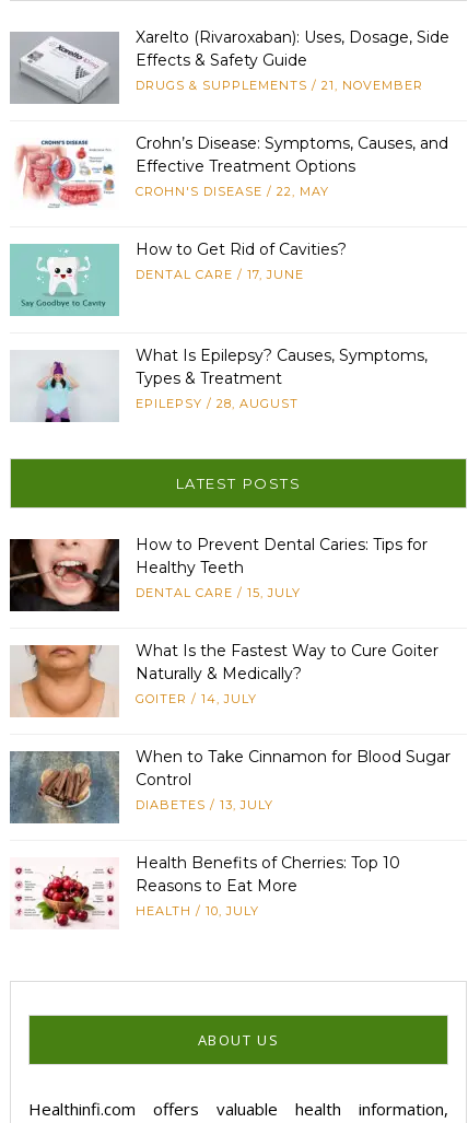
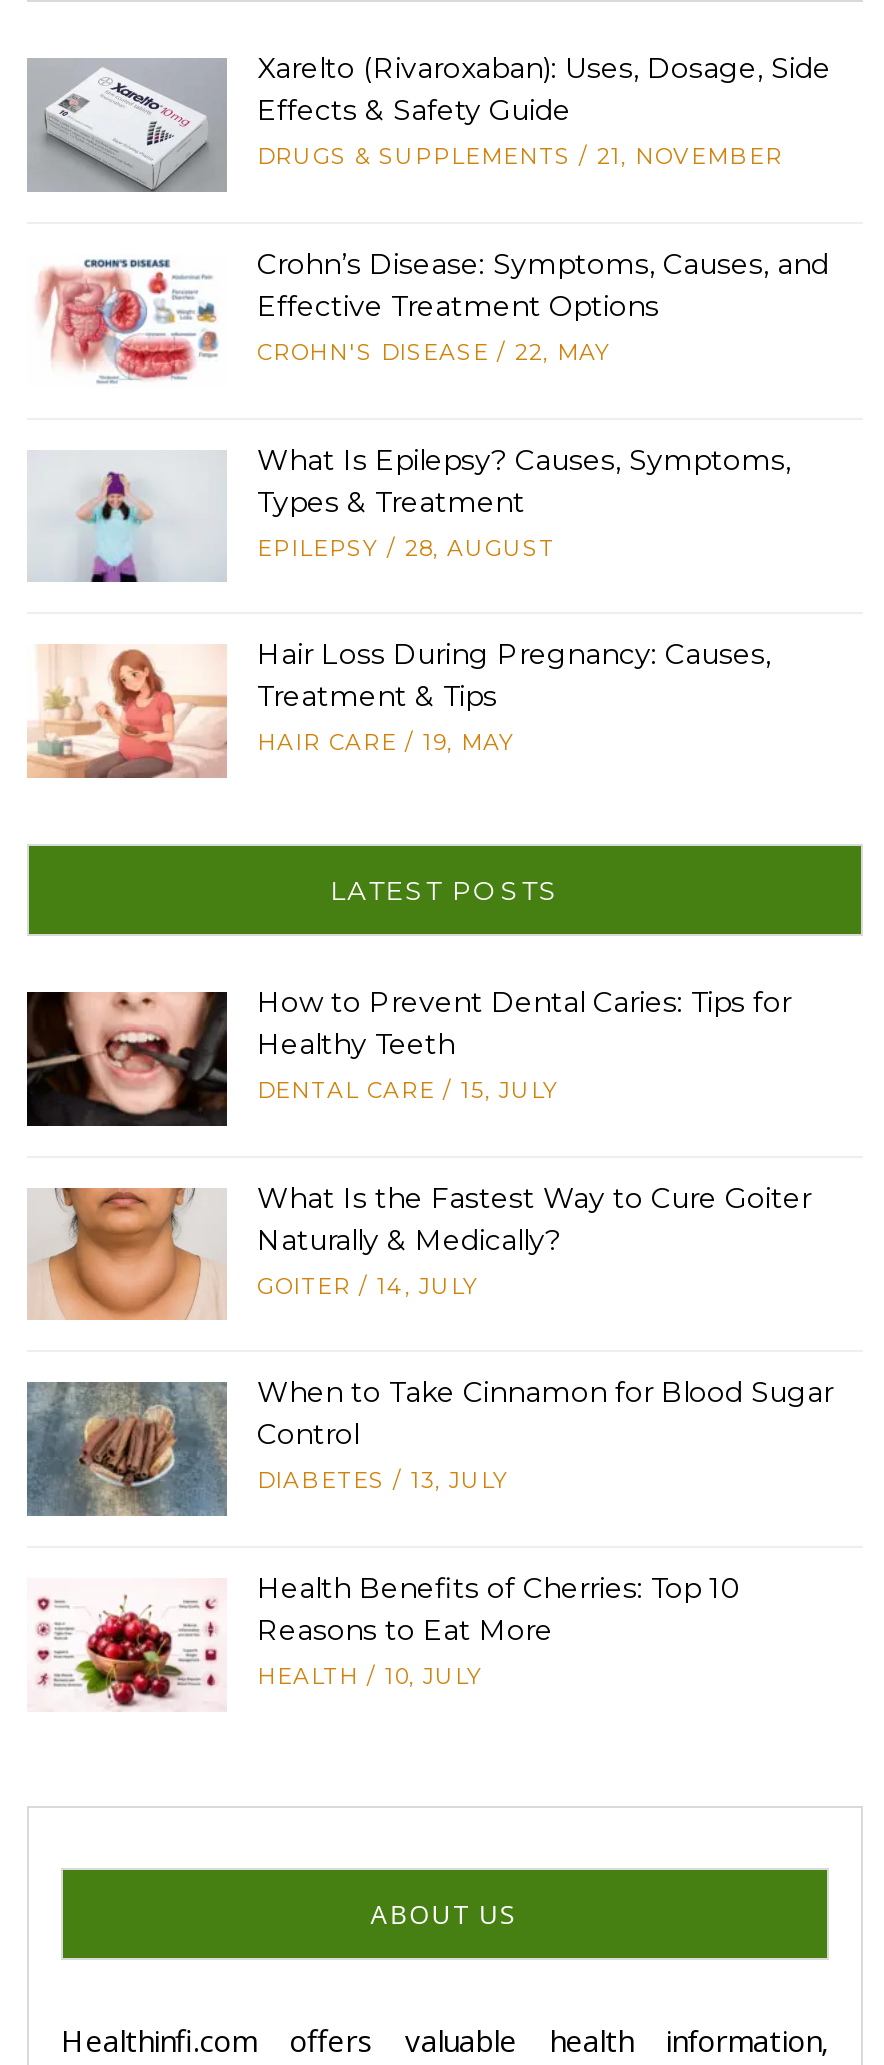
- [image]
- How to Get Rid of Cavities?
- DENTAL CARE / 17, JUNE

moved up: [image] | What Is Epilepsy? Causes, Symptoms, | Types & Treatment | EPILEPSY / 28, AUGUST

+ [image]
+ Hair Loss During Pregnancy: Causes,
+ Treatment & Tips
+ HAIR CARE / 19, MAY
